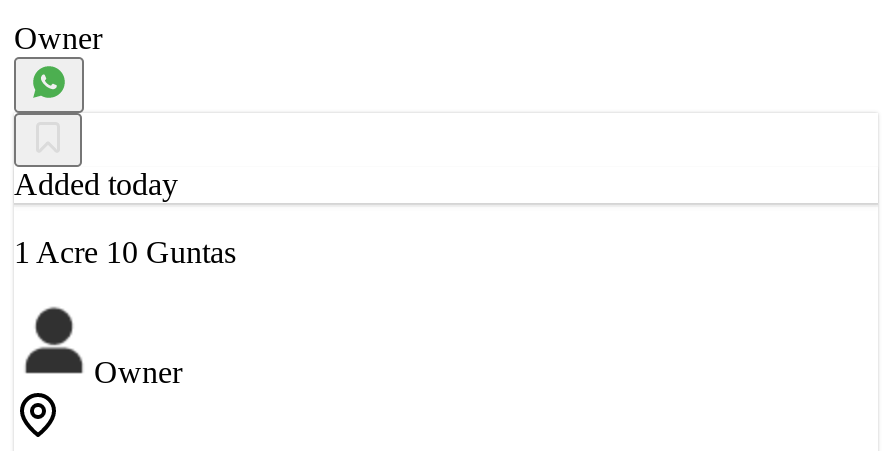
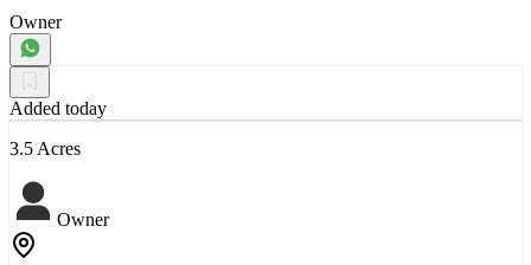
- 1 Acre 10 Guntas
+ 3.5 Acres
